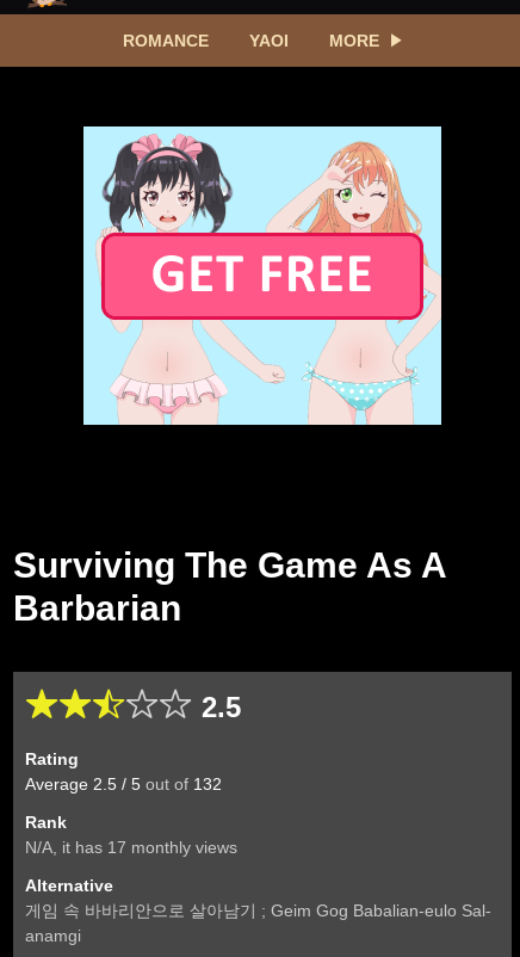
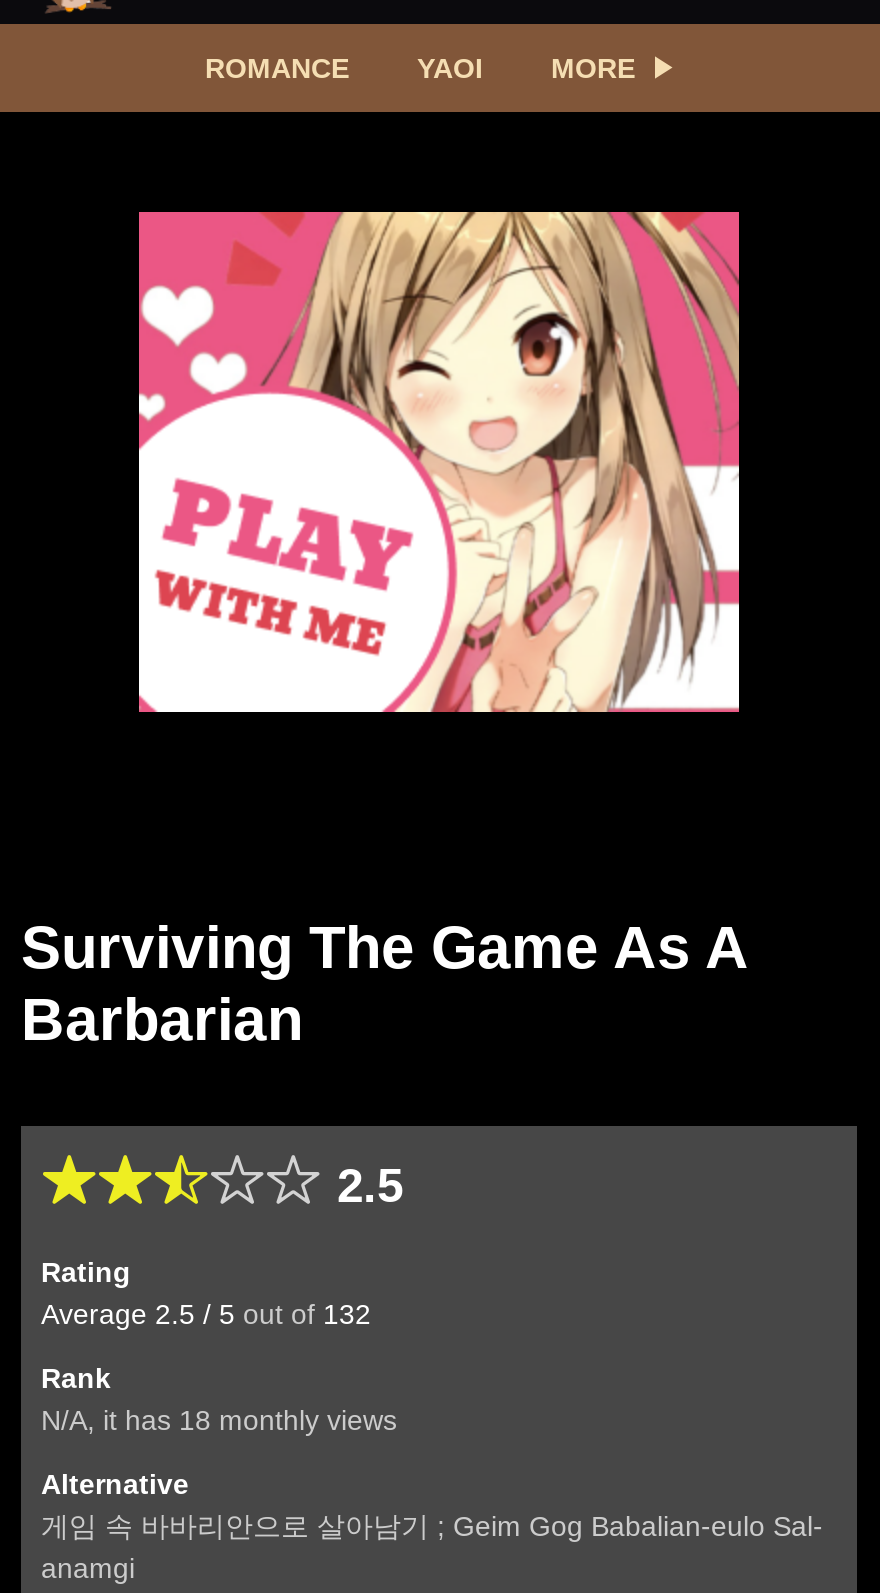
- [image]
+ [image]

- N/A, it has 17 monthly views
+ N/A, it has 18 monthly views
